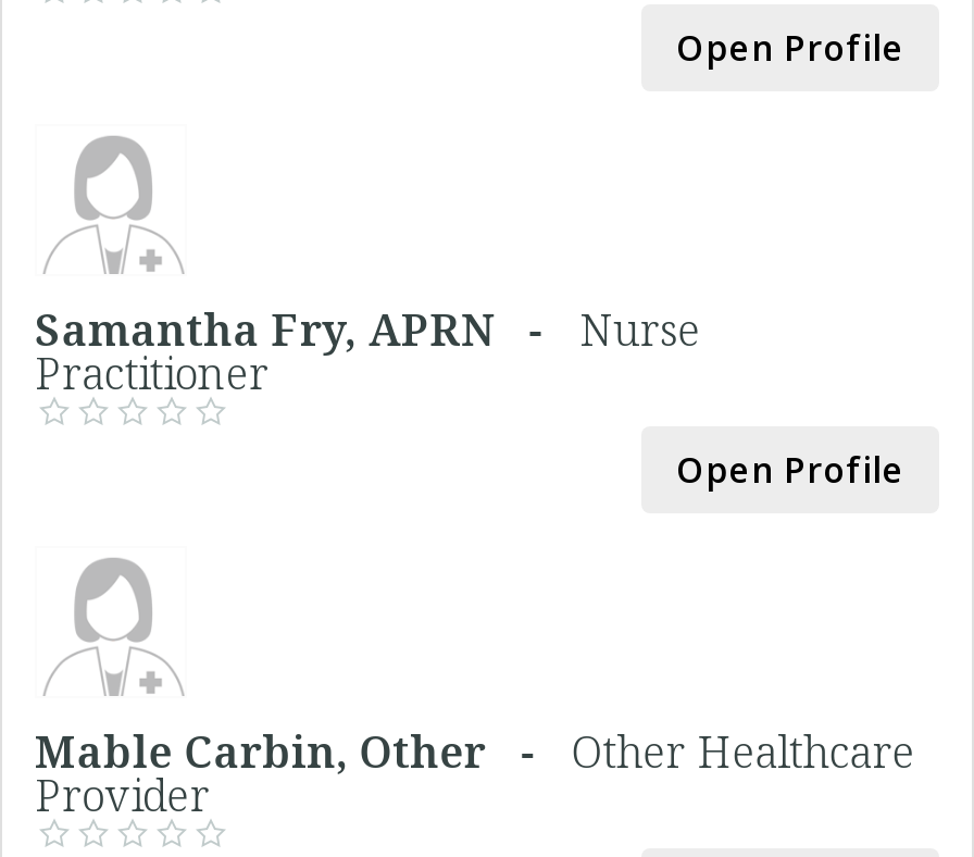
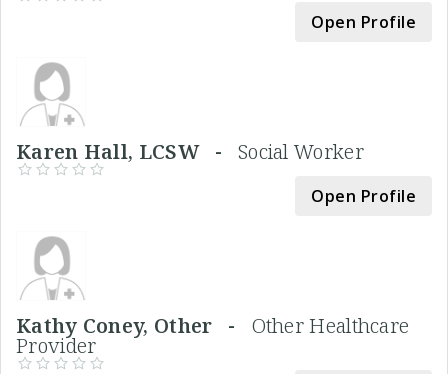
- Samantha Fry, APRN - Nurse
- Practitioner
+ Karen Hall, LCSW - Social Worker

- Mable Carbin, Other - Other Healthcare
+ Kathy Coney, Other - Other Healthcare
